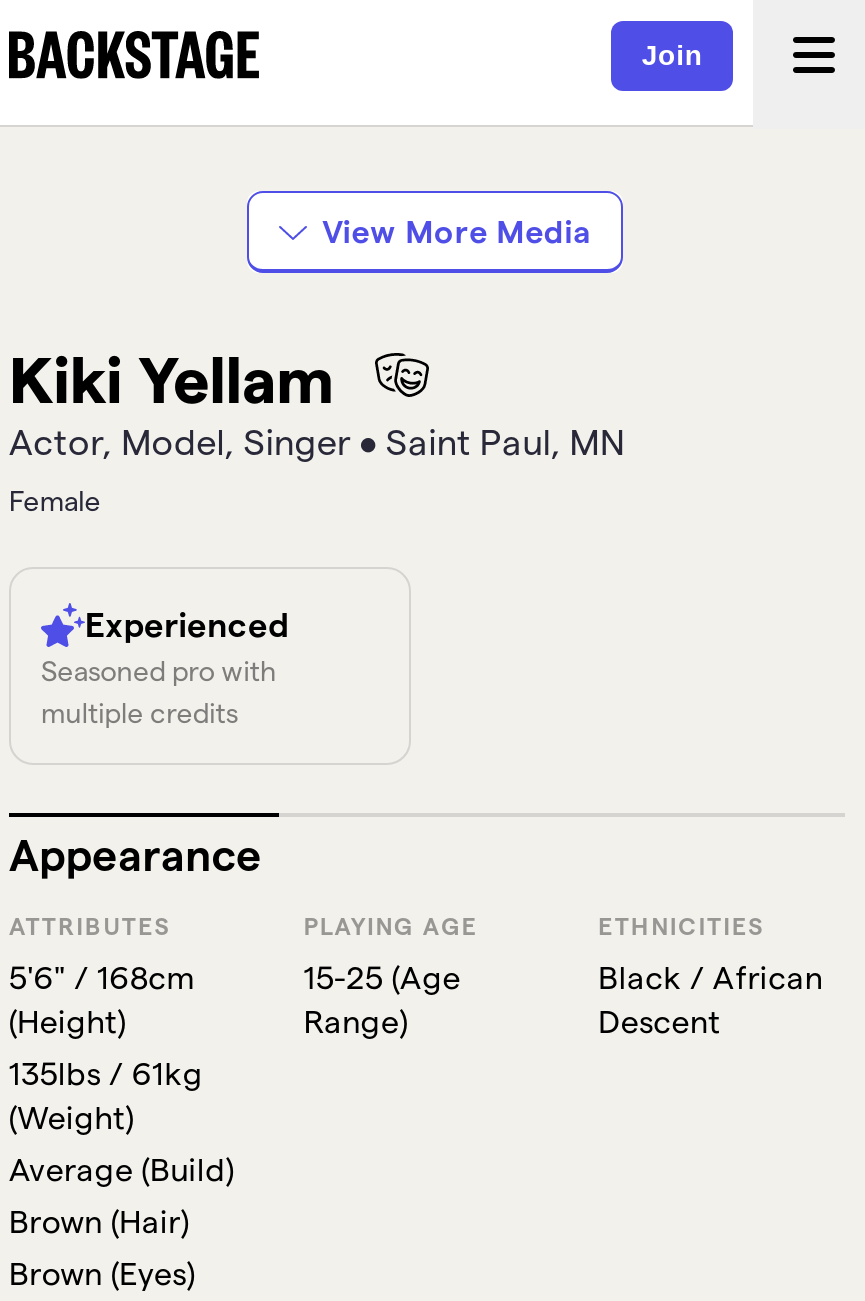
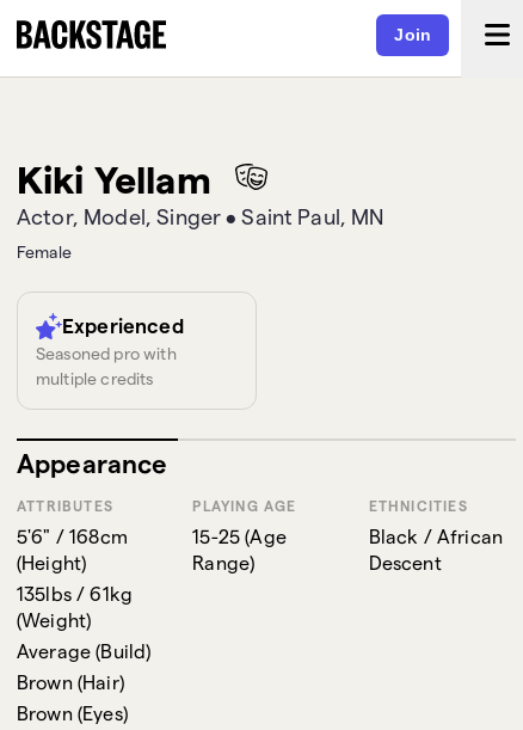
- View More Media
